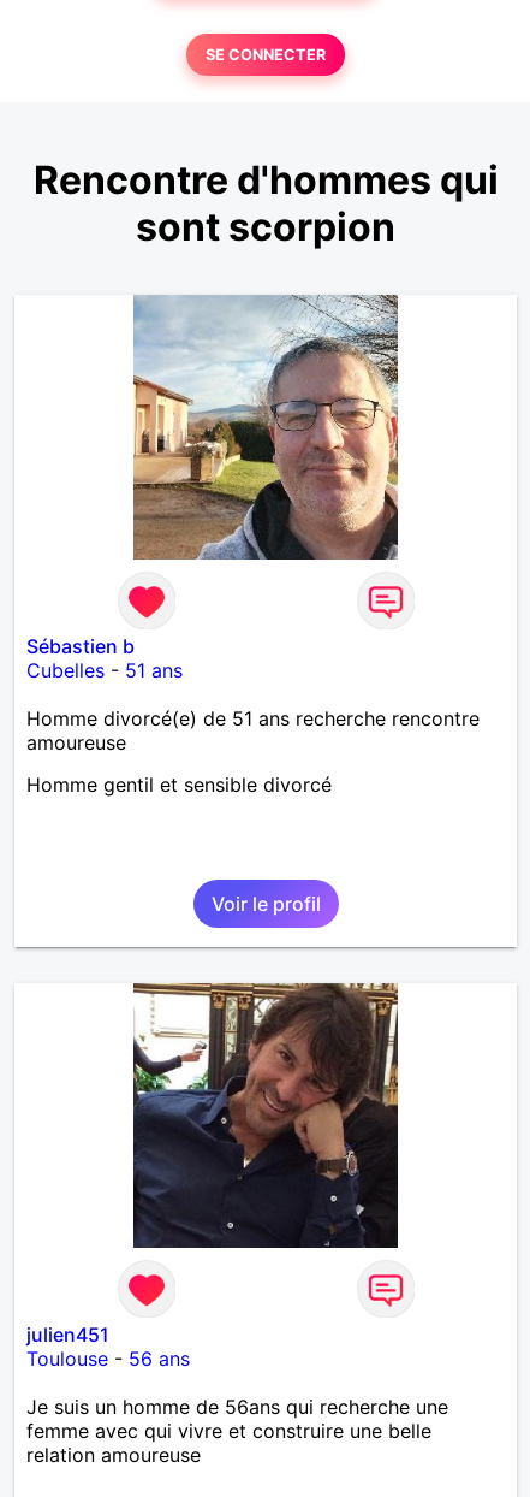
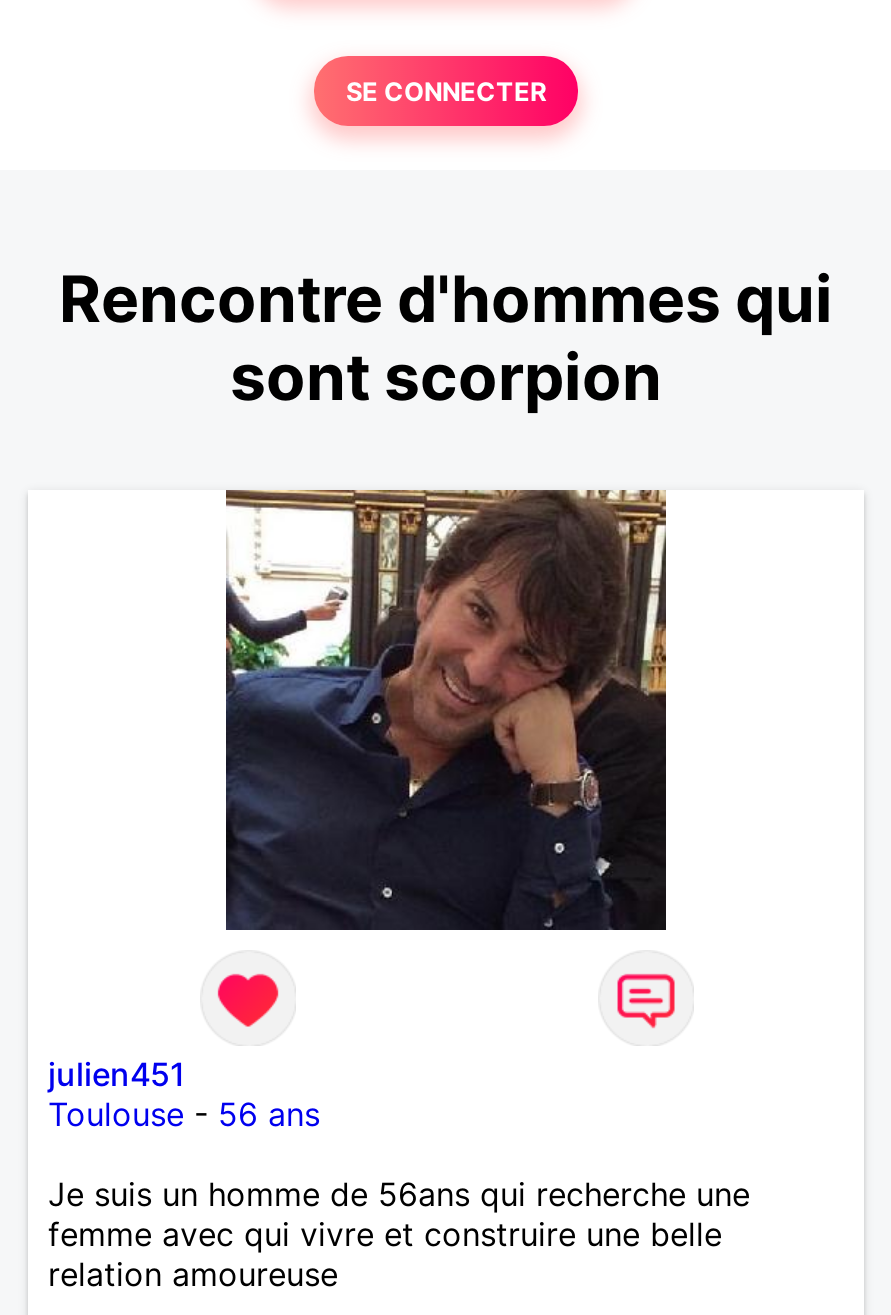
- [image]

- Sébastien b
- Cubelles - 51 ans
- Homme divorcé(e) de 51 ans recherche rencontre
- amoureuse
- Homme gentil et sensible divorcé

- Voir le profil
